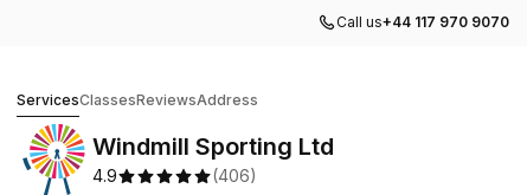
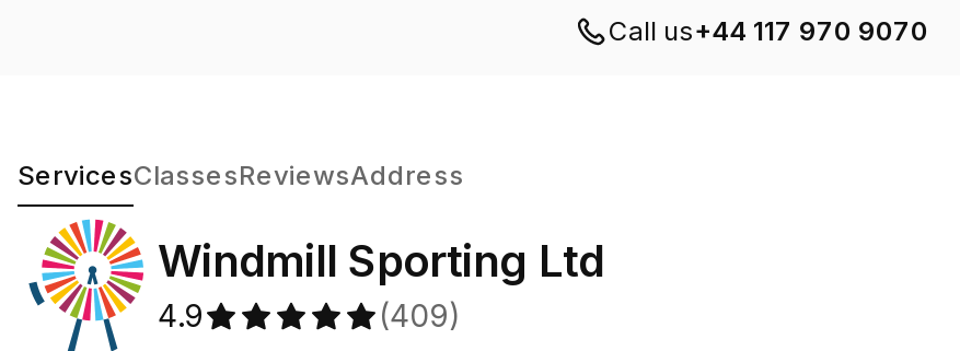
- (406)
+ (409)
